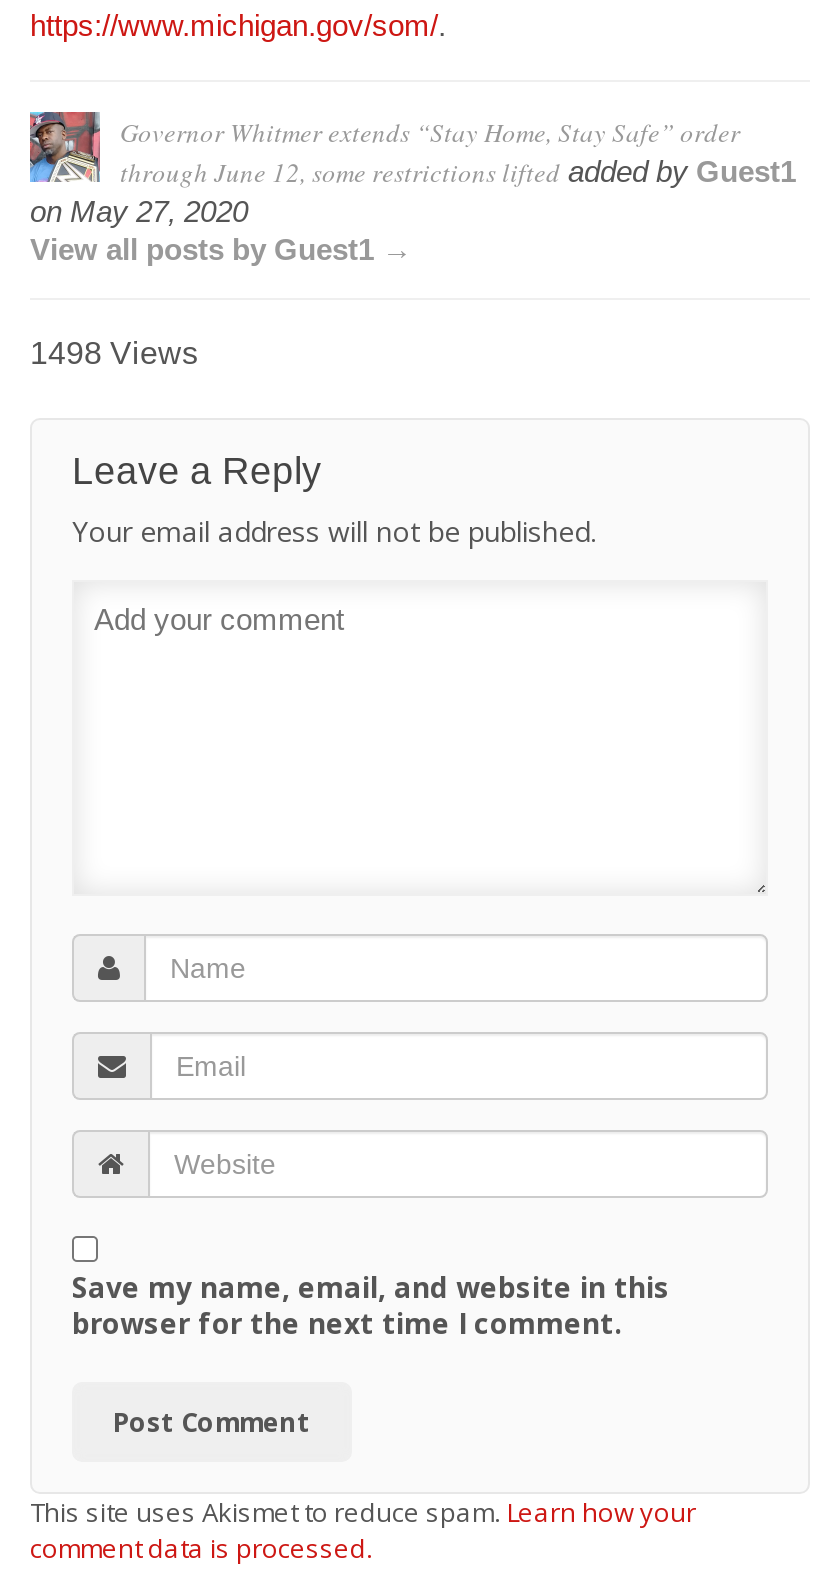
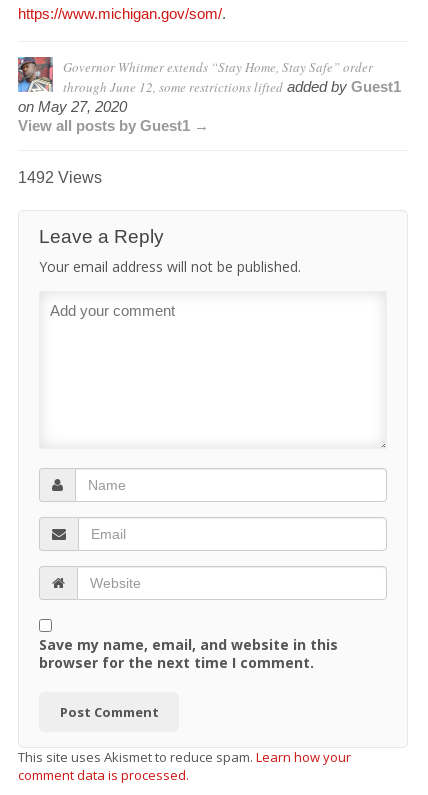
- 1498 Views
+ 1492 Views
